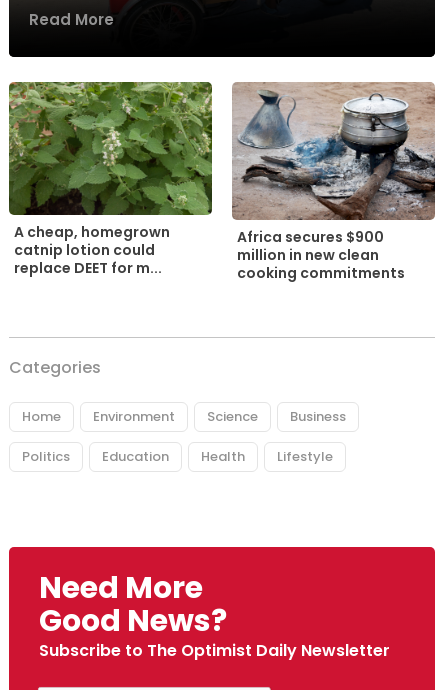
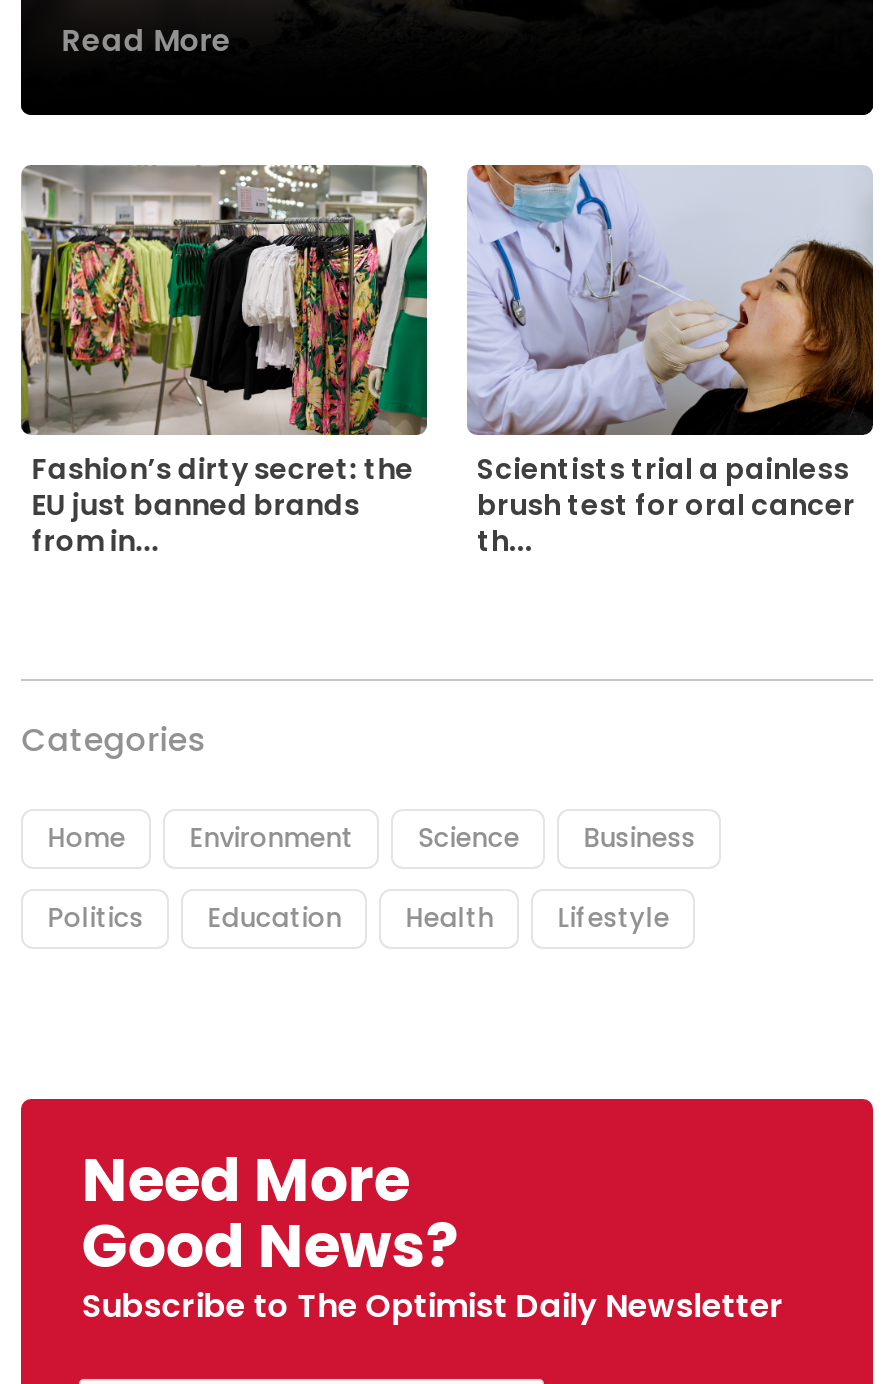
- [image]
- A cheap, homegrown
- catnip lotion could
- replace DEET for m...
+ [image]
+ Fashion’s dirty secret: the
+ EU just banned brands
+ from in...

- [image]
- Africa secures $900
- million in new clean
- cooking commitments
+ [image]
+ Scientists trial a painless
+ brush test for oral cancer
+ th...
